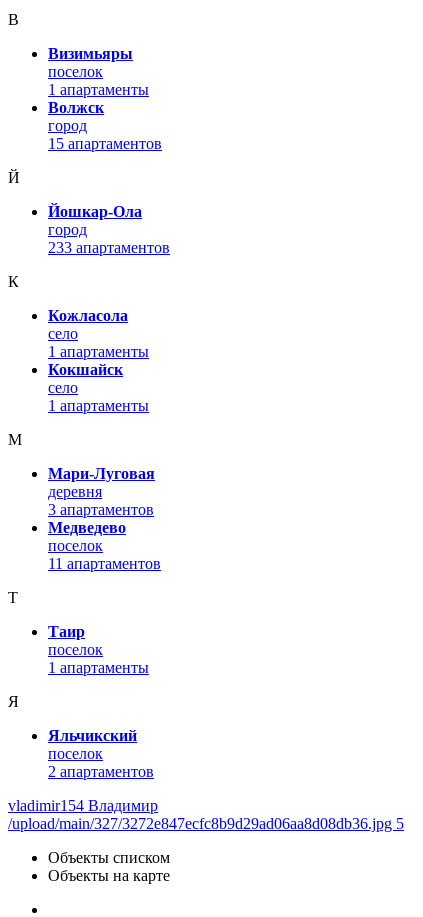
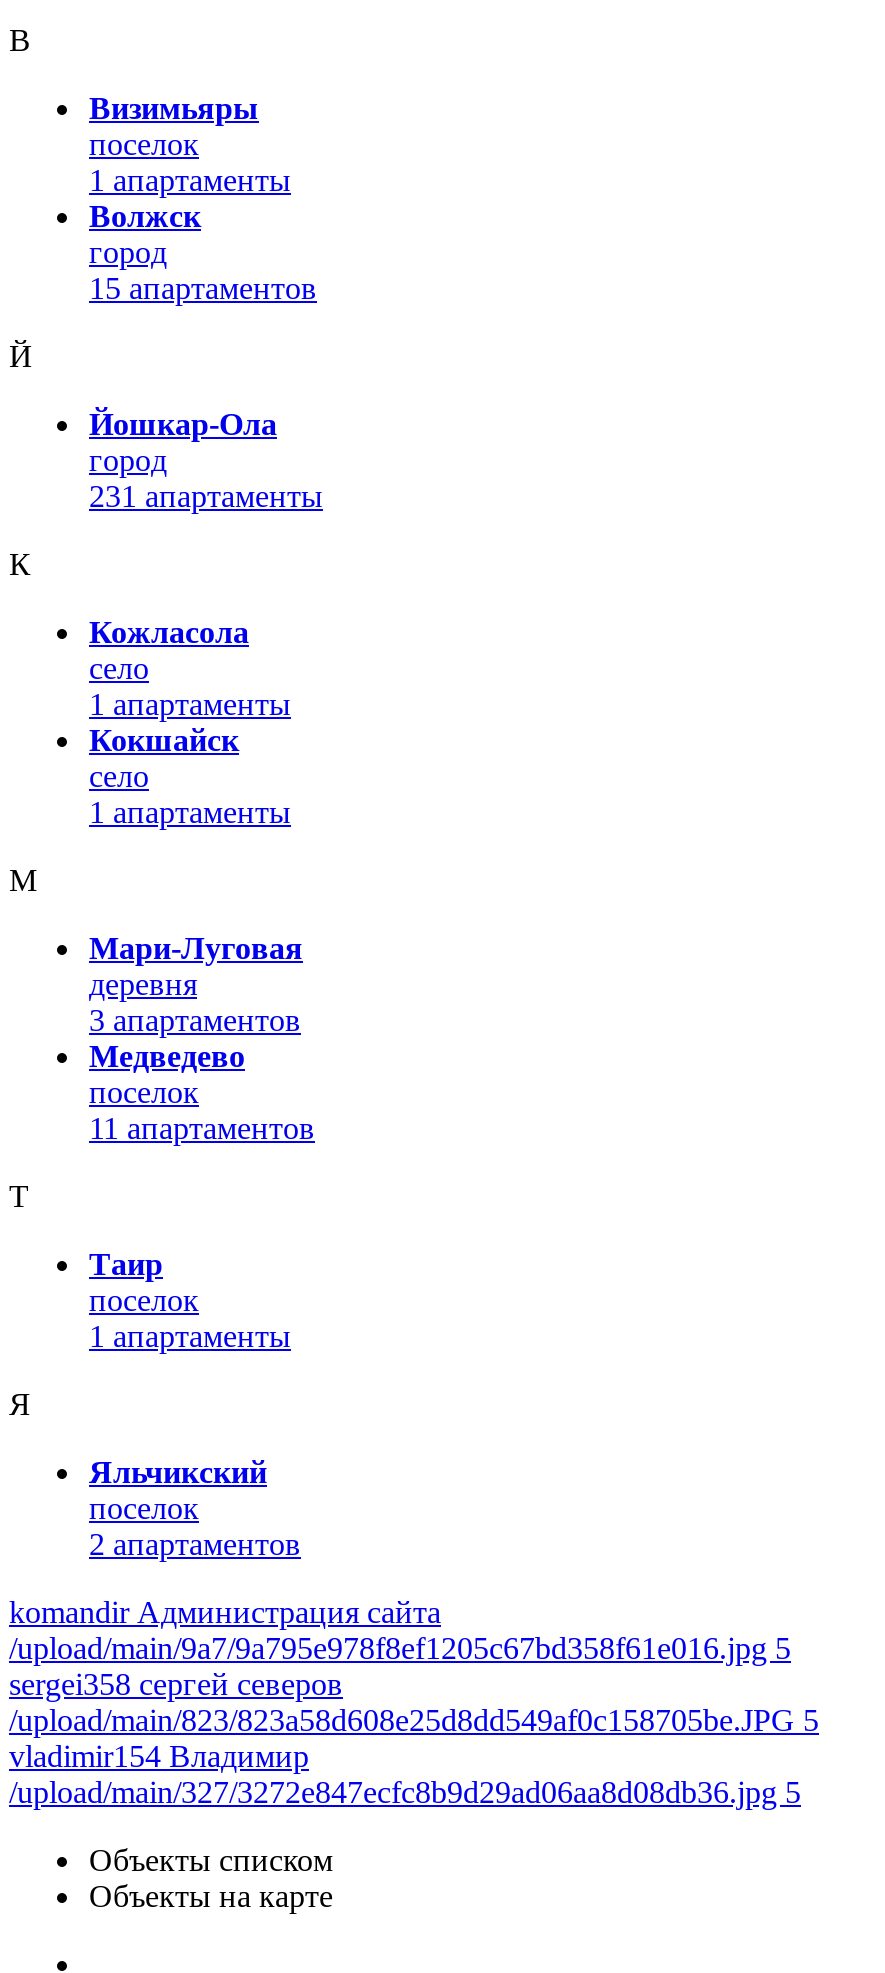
- 233 апартаментов
+ 231 апартаменты

+ komandir Администрация сайта
+ /upload/main/9a7/9a795e978f8ef1205c67bd358f61e016.jpg 5
+ sergei358 сергей северов
+ /upload/main/823/823a58d608e25d8dd549af0c158705be.JPG 5
